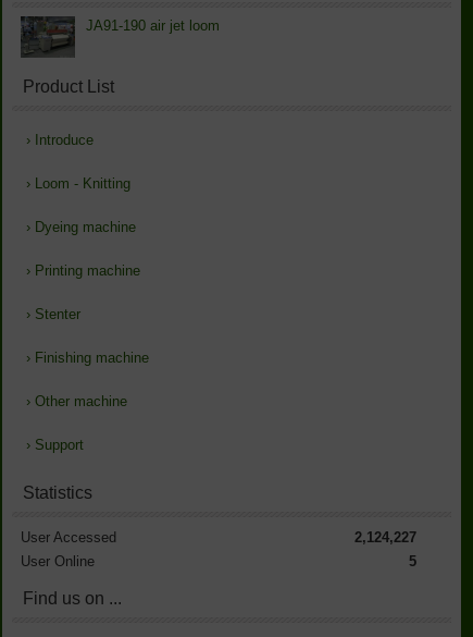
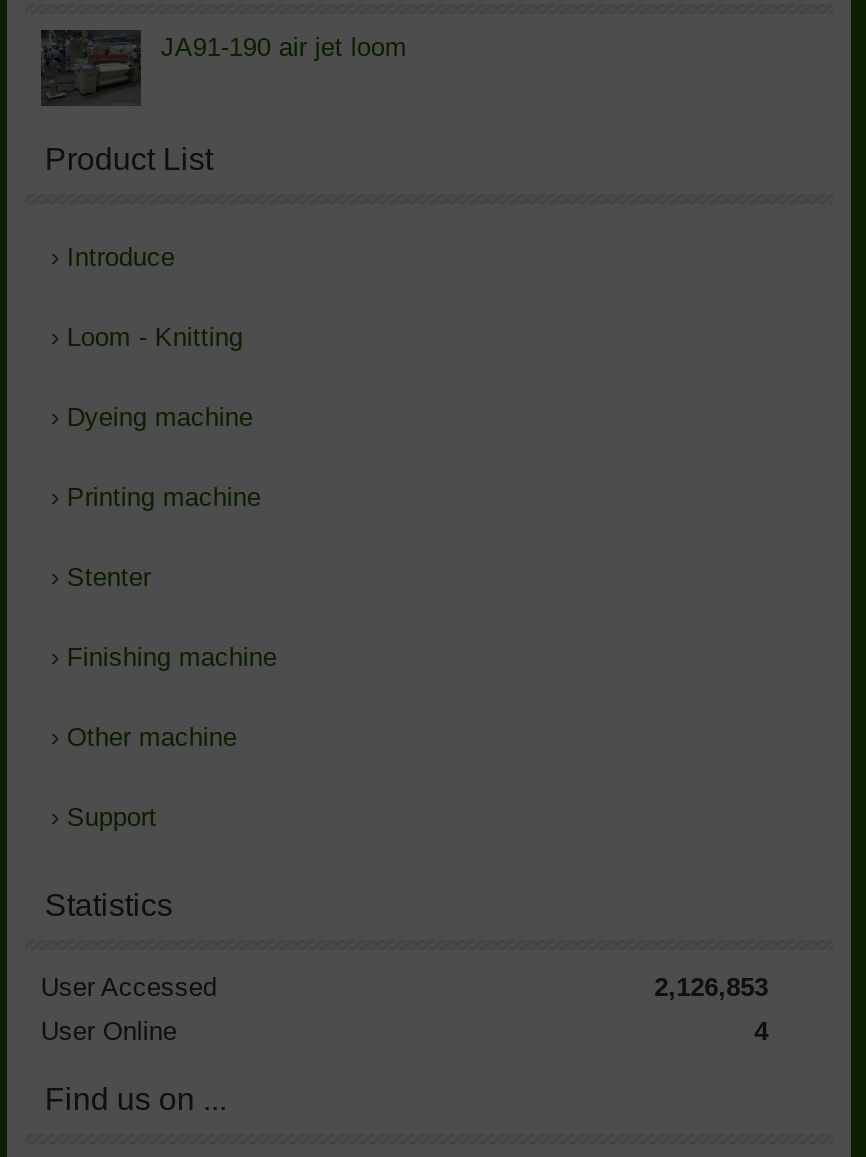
- 2,124,227
+ 2,126,853

- 5
+ 4
